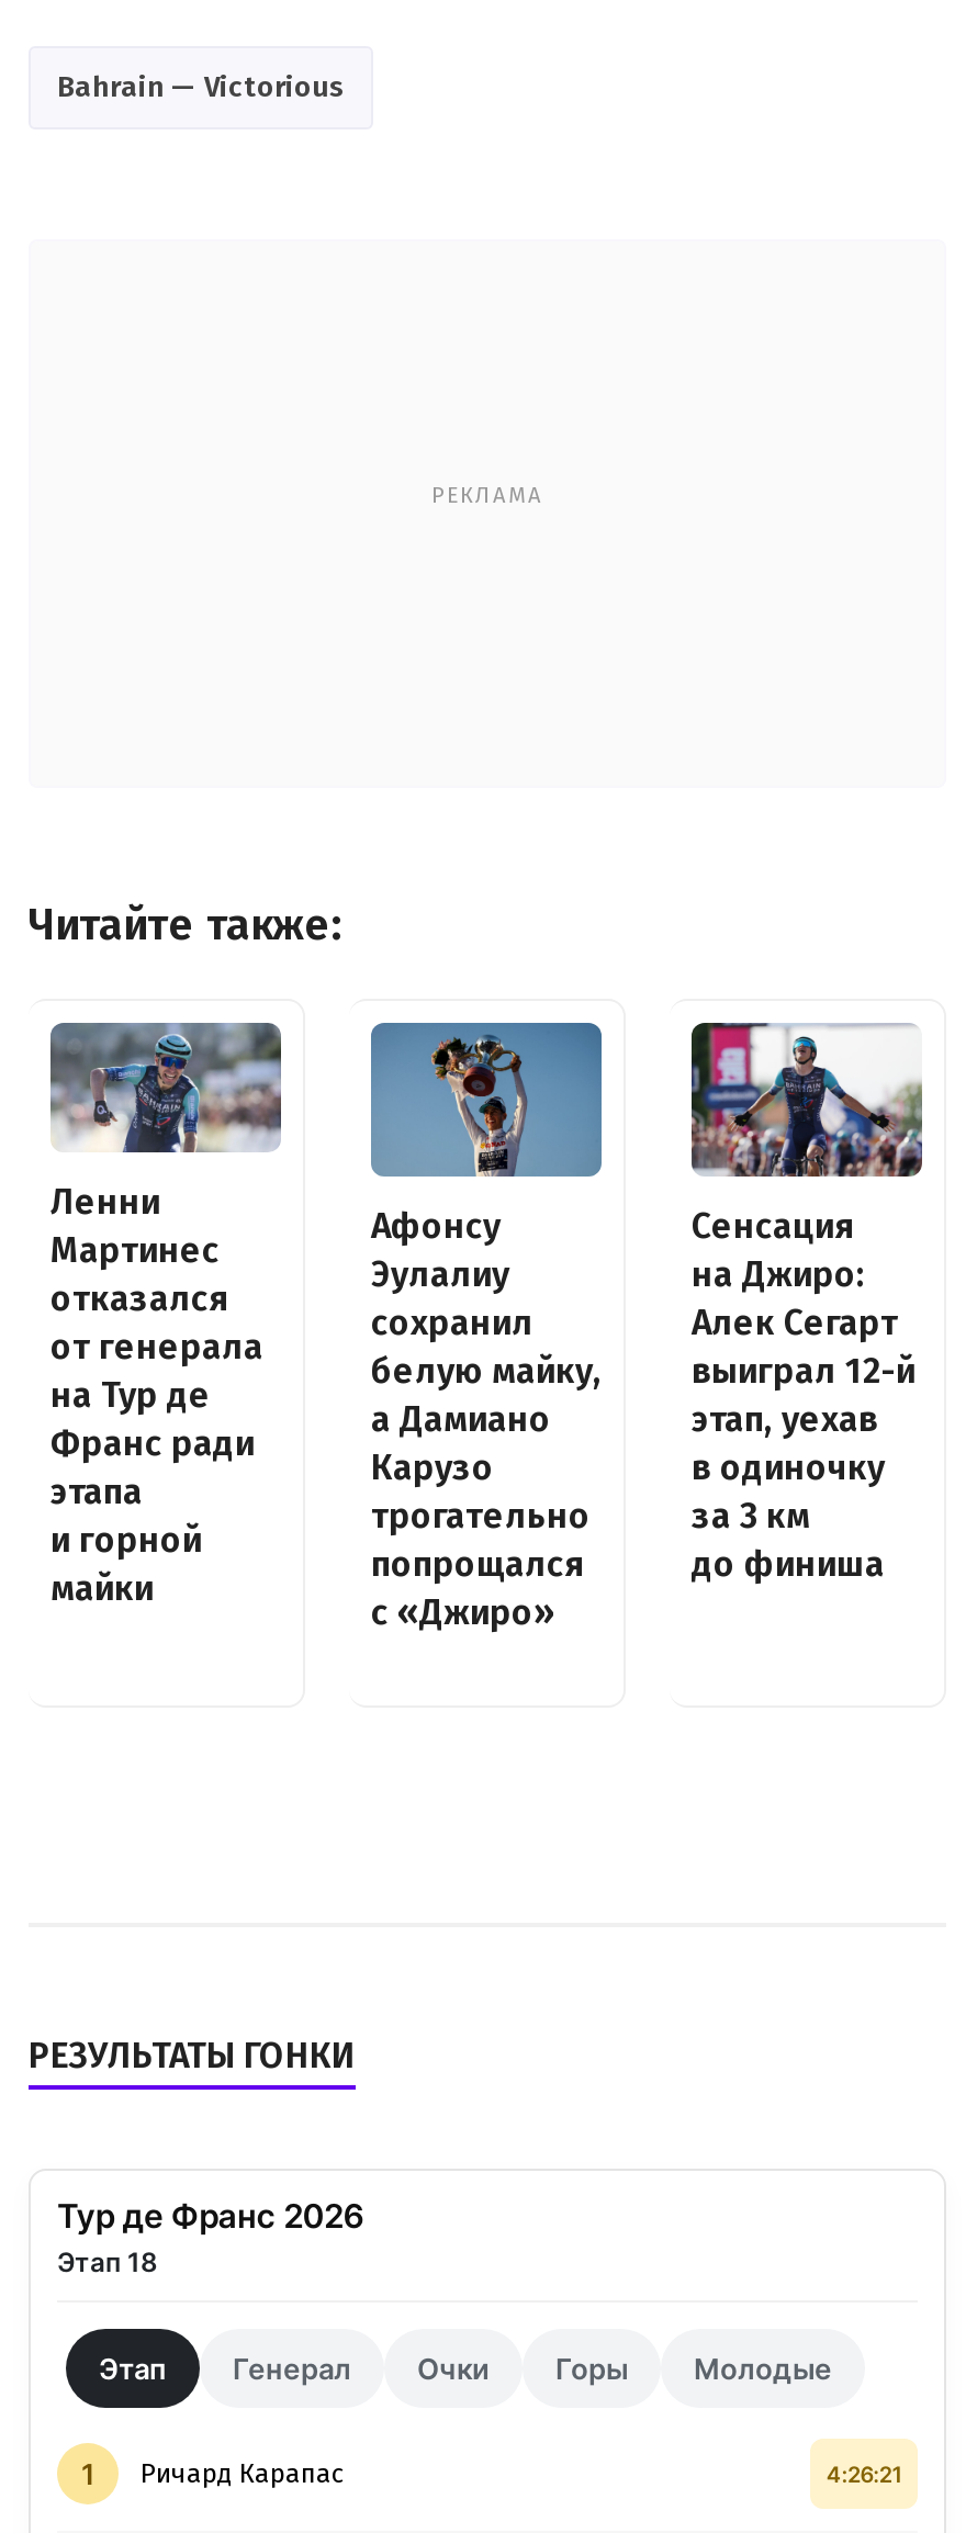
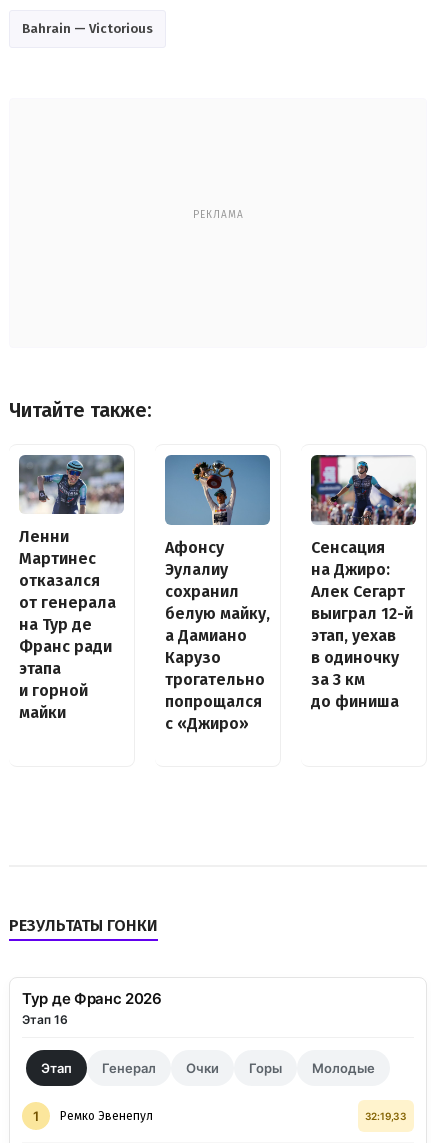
- Этап 18
+ Этап 16

- Ричард Карапас
- 4:26:21
+ Ремко Эвенепул
+ 32:19,33
